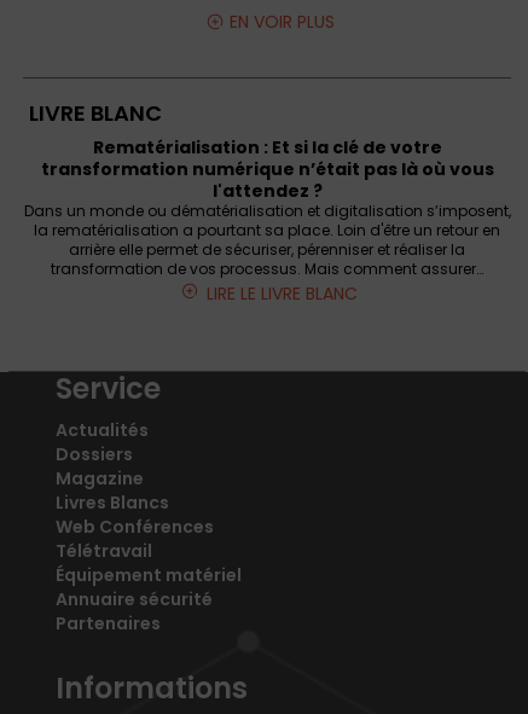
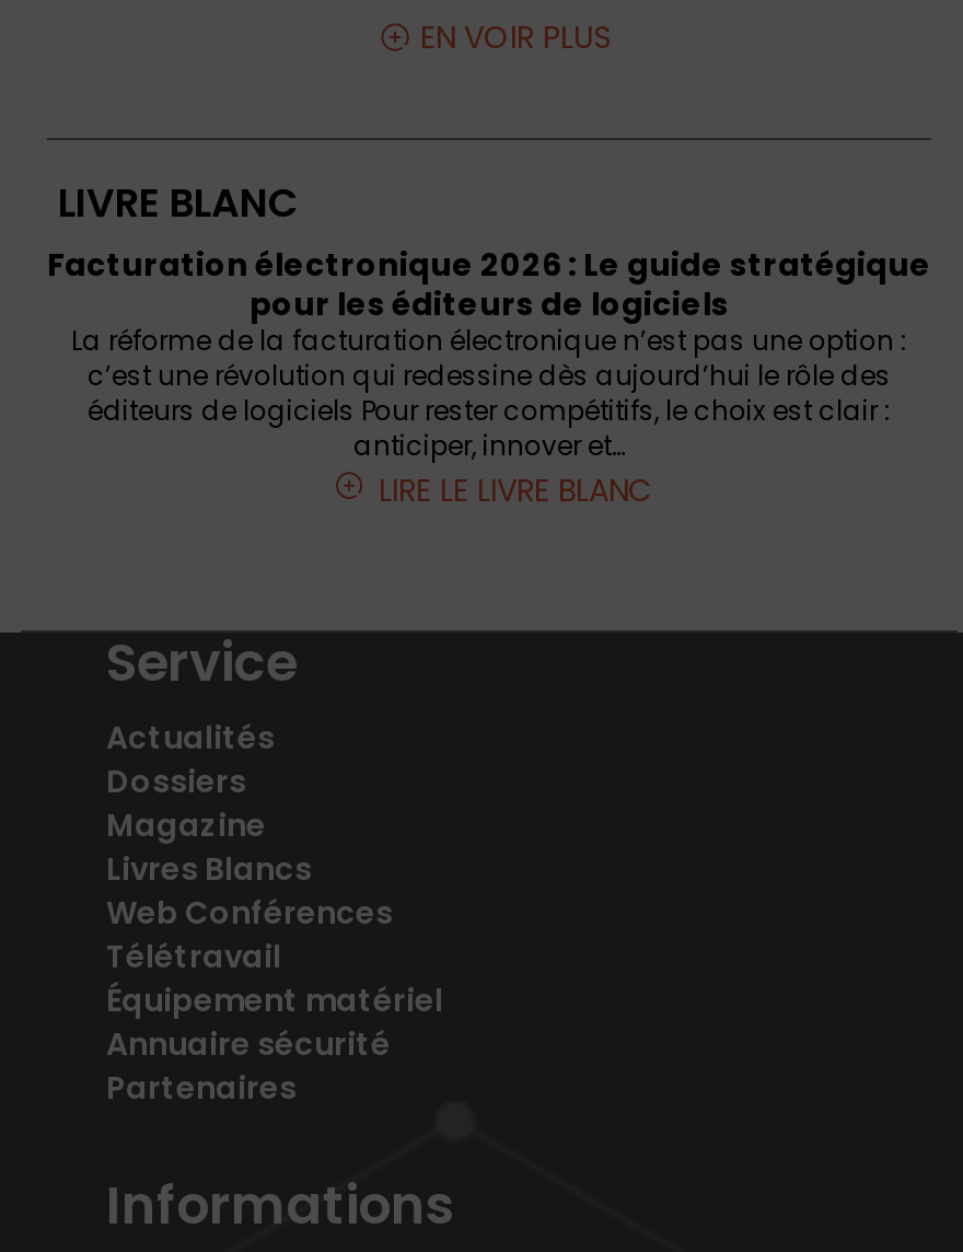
- Rematérialisation : Et si la clé de votre
- transformation numérique n’était pas là où vous
- l'attendez ?
- Dans un monde ou dématérialisation et digitalisation s’imposent,
- la rematérialisation a pourtant sa place. Loin d'être un retour en
- arrière elle permet de sécuriser, pérenniser et réaliser la
- transformation de vos processus. Mais comment assurer…
+ Facturation électronique 2026 : Le guide stratégique
+ pour les éditeurs de logiciels
+ La réforme de la facturation électronique n’est pas une option :
+ c’est une révolution qui redessine dès aujourd’hui le rôle des
+ éditeurs de logiciels Pour rester compétitifs, le choix est clair :
+ anticiper, innover et…
